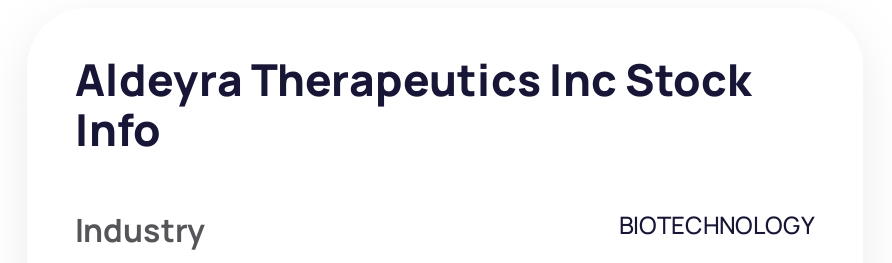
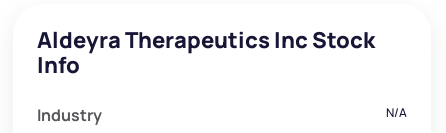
- BIOTECHNOLOGY
+ N/A
